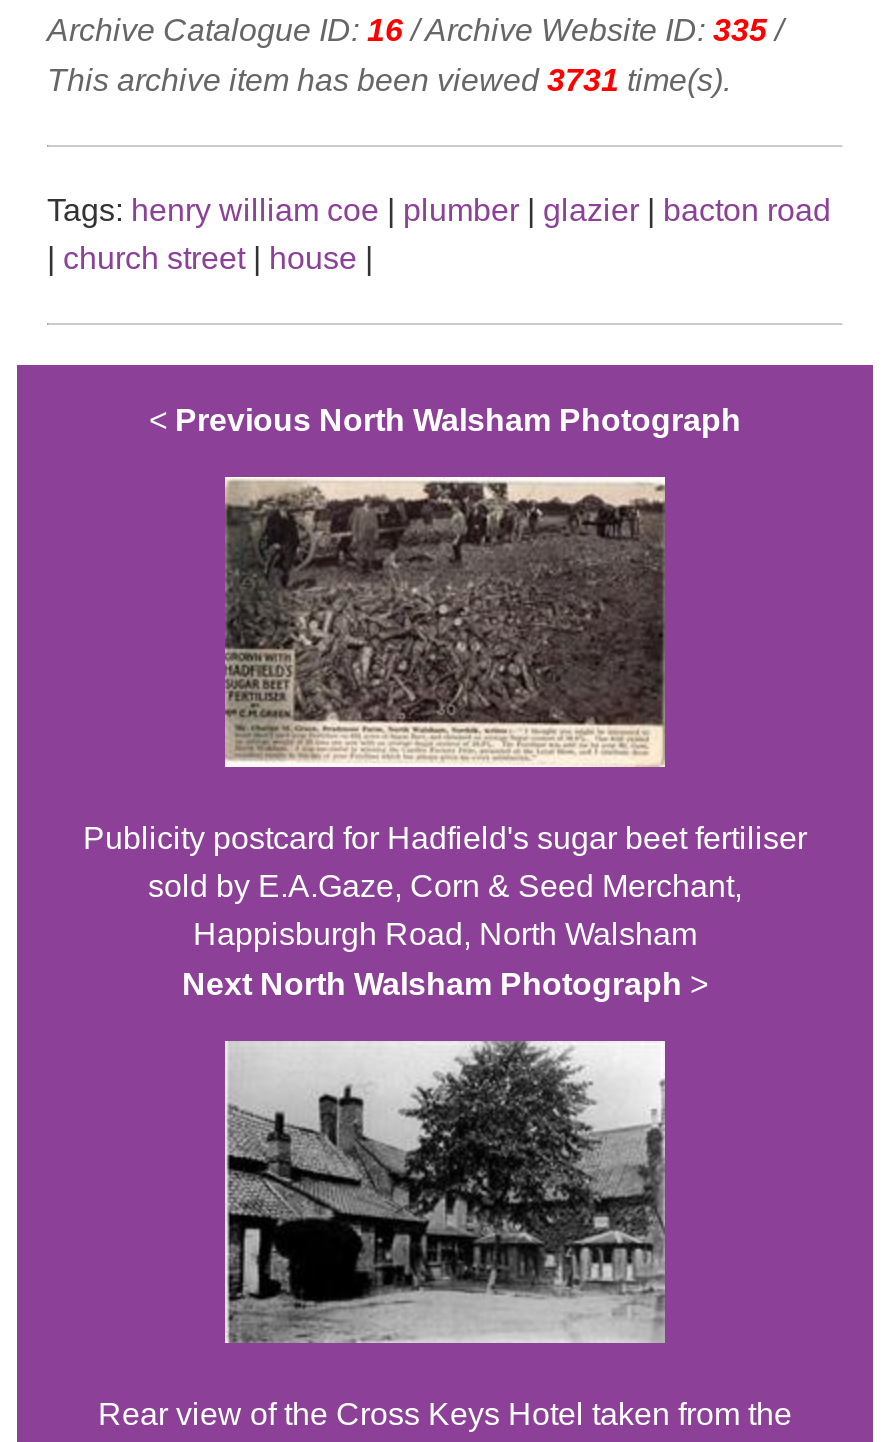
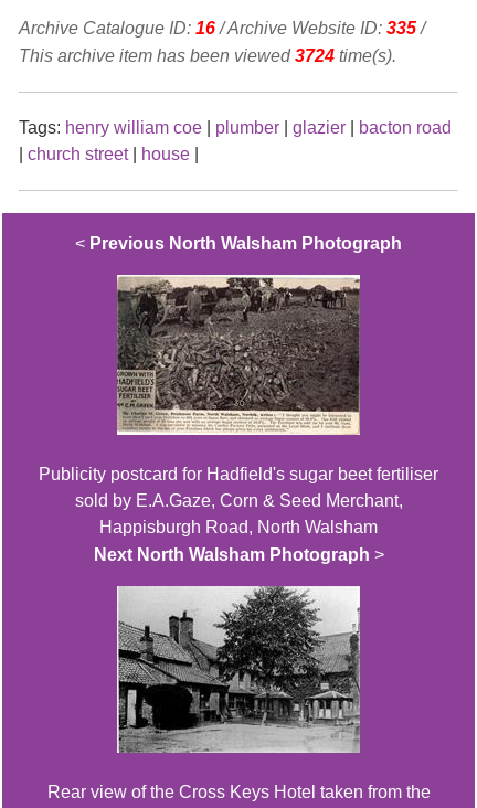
- This archive item has been viewed 3731 time(s).
+ This archive item has been viewed 3724 time(s).
